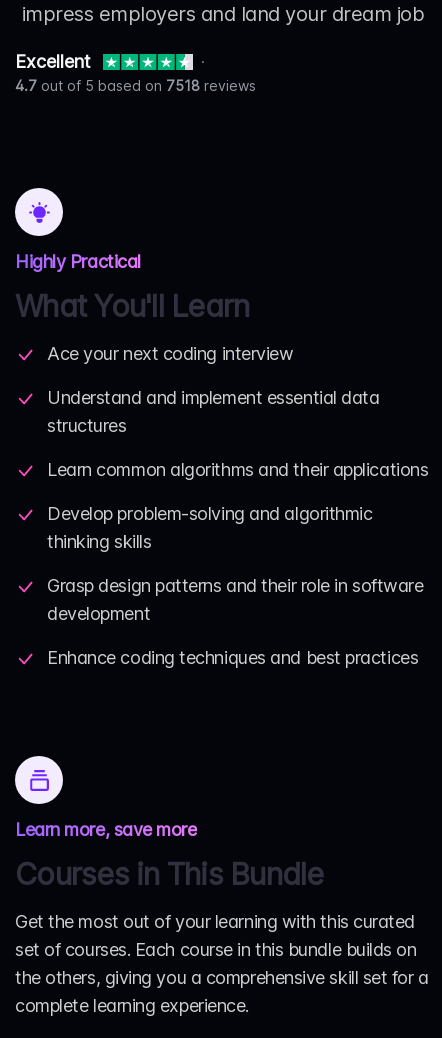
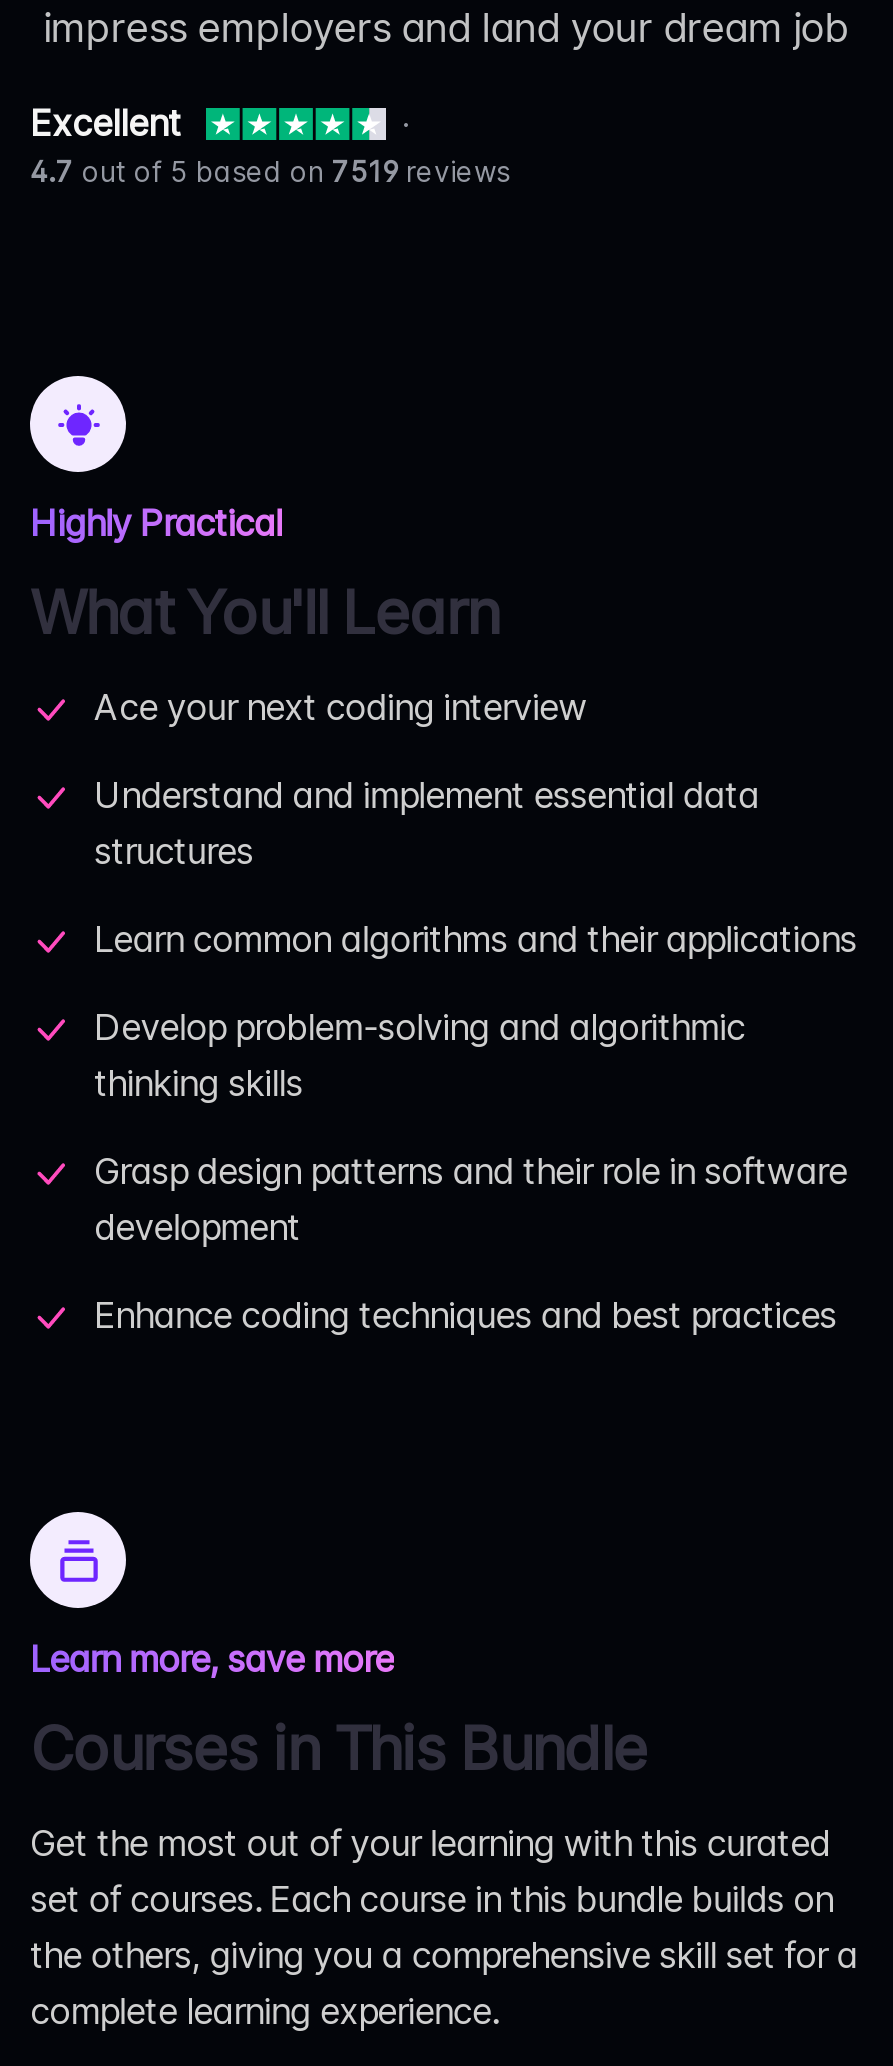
- 4.7 out of 5 based on 7518 reviews
+ 4.7 out of 5 based on 7519 reviews
